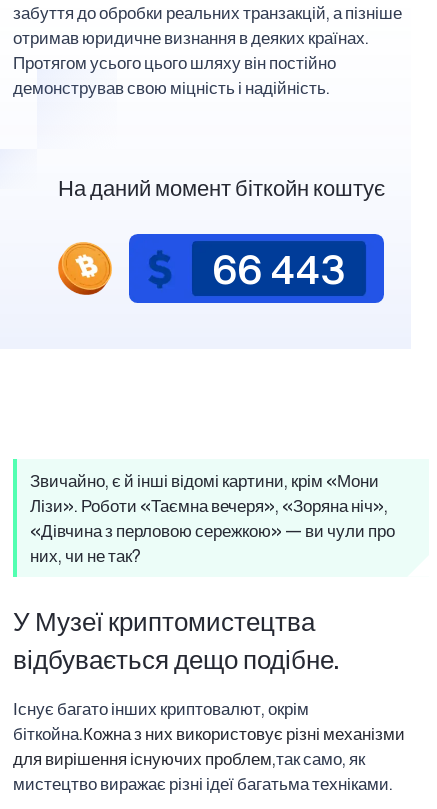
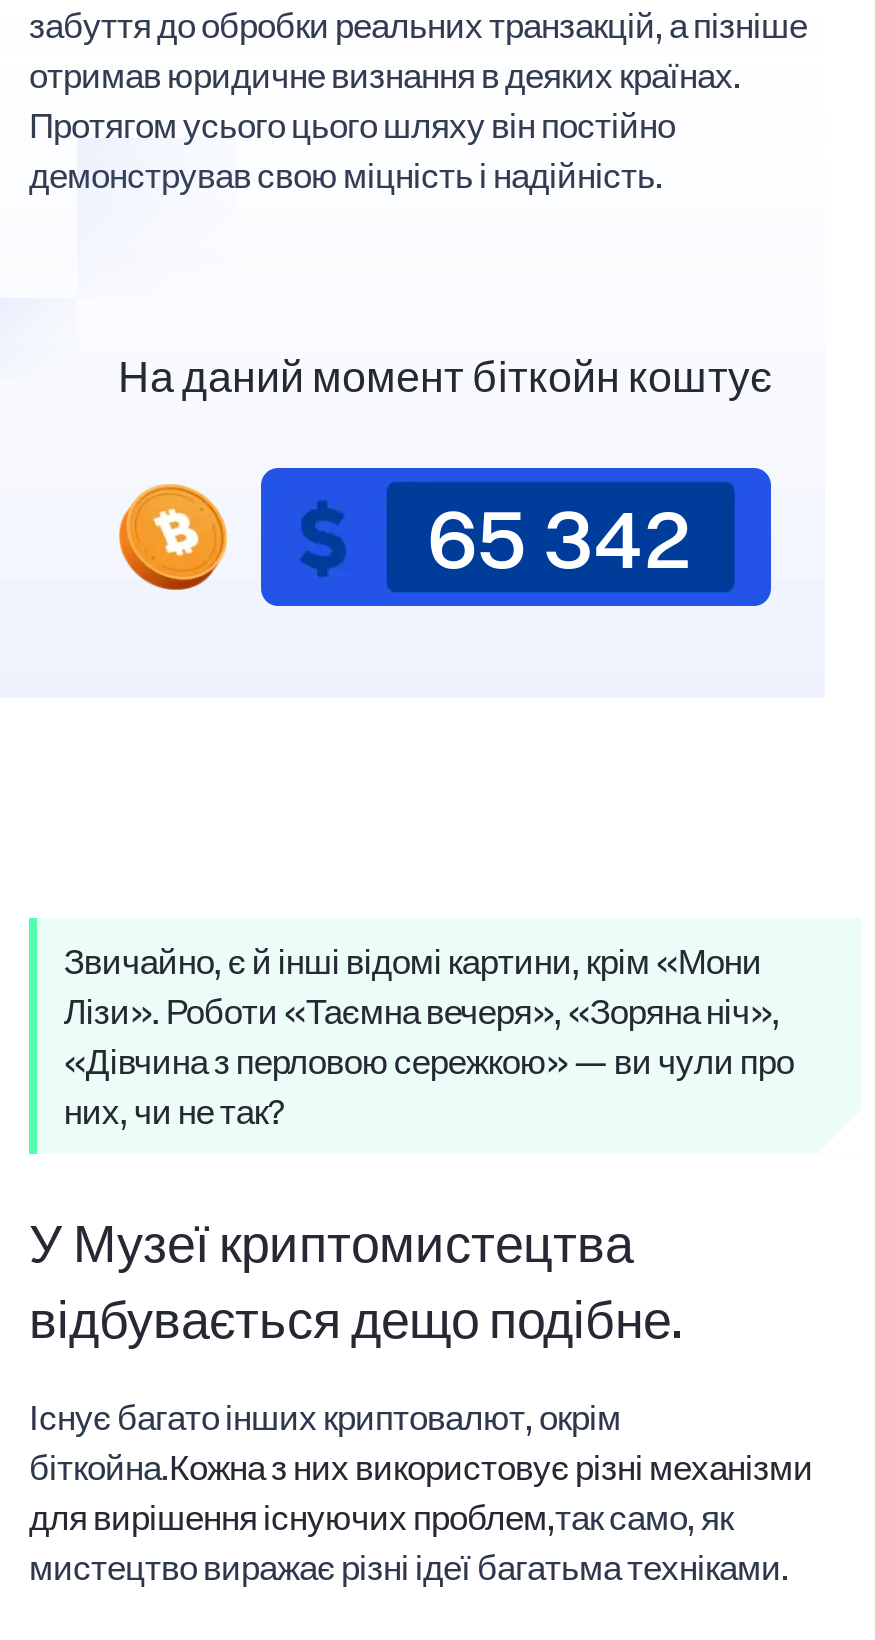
- 66 443
+ 65 342
